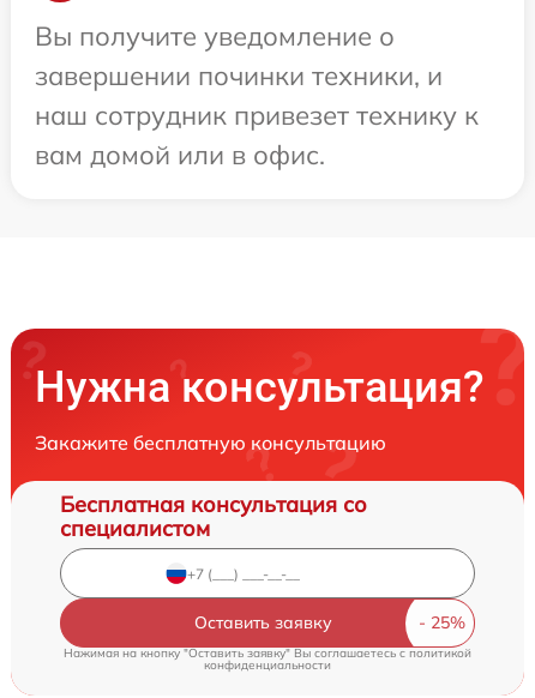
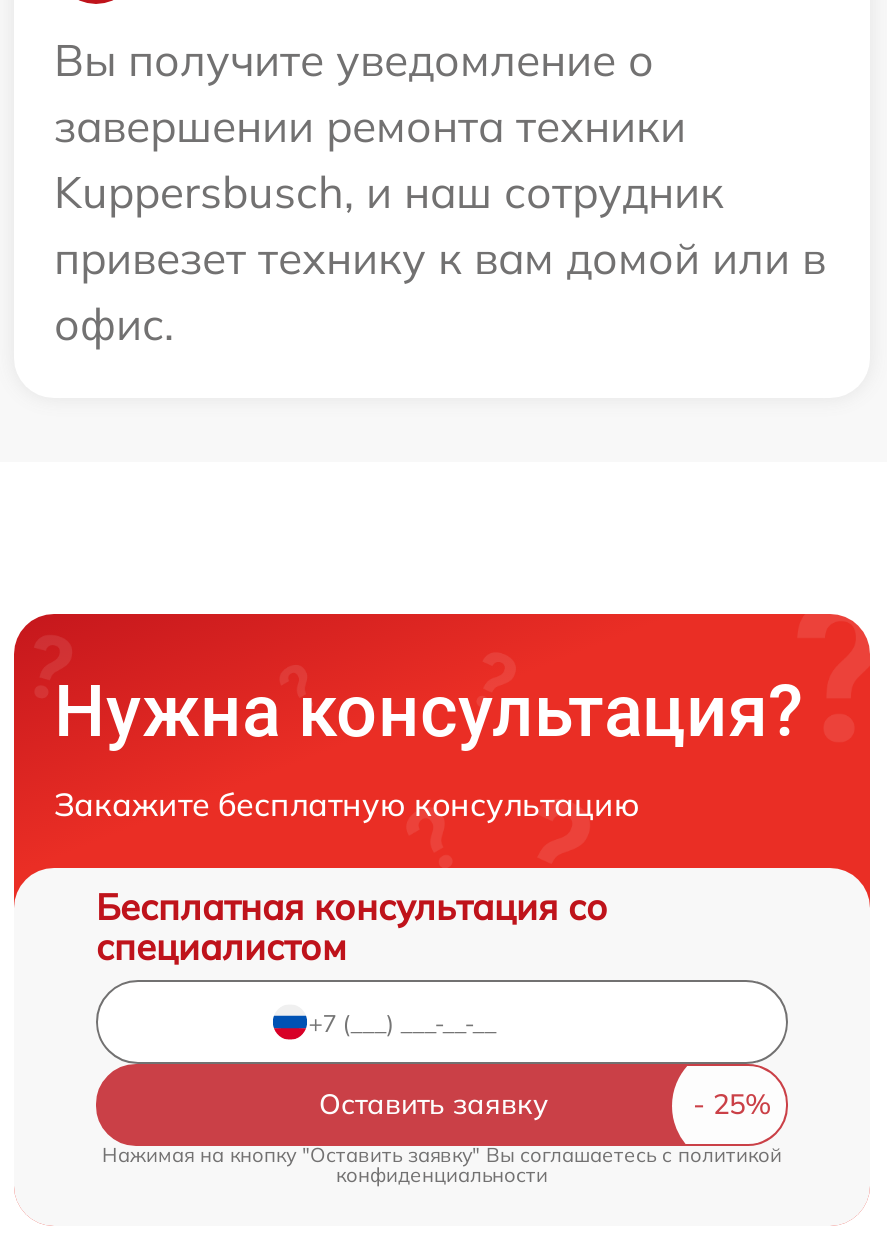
- завершении починки техники, и
- наш сотрудник привезет технику к
- вам домой или в офис.
+ завершении ремонта техники
+ Kuppersbusch, и наш сотрудник
+ привезет технику к вам домой или в
+ офис.
